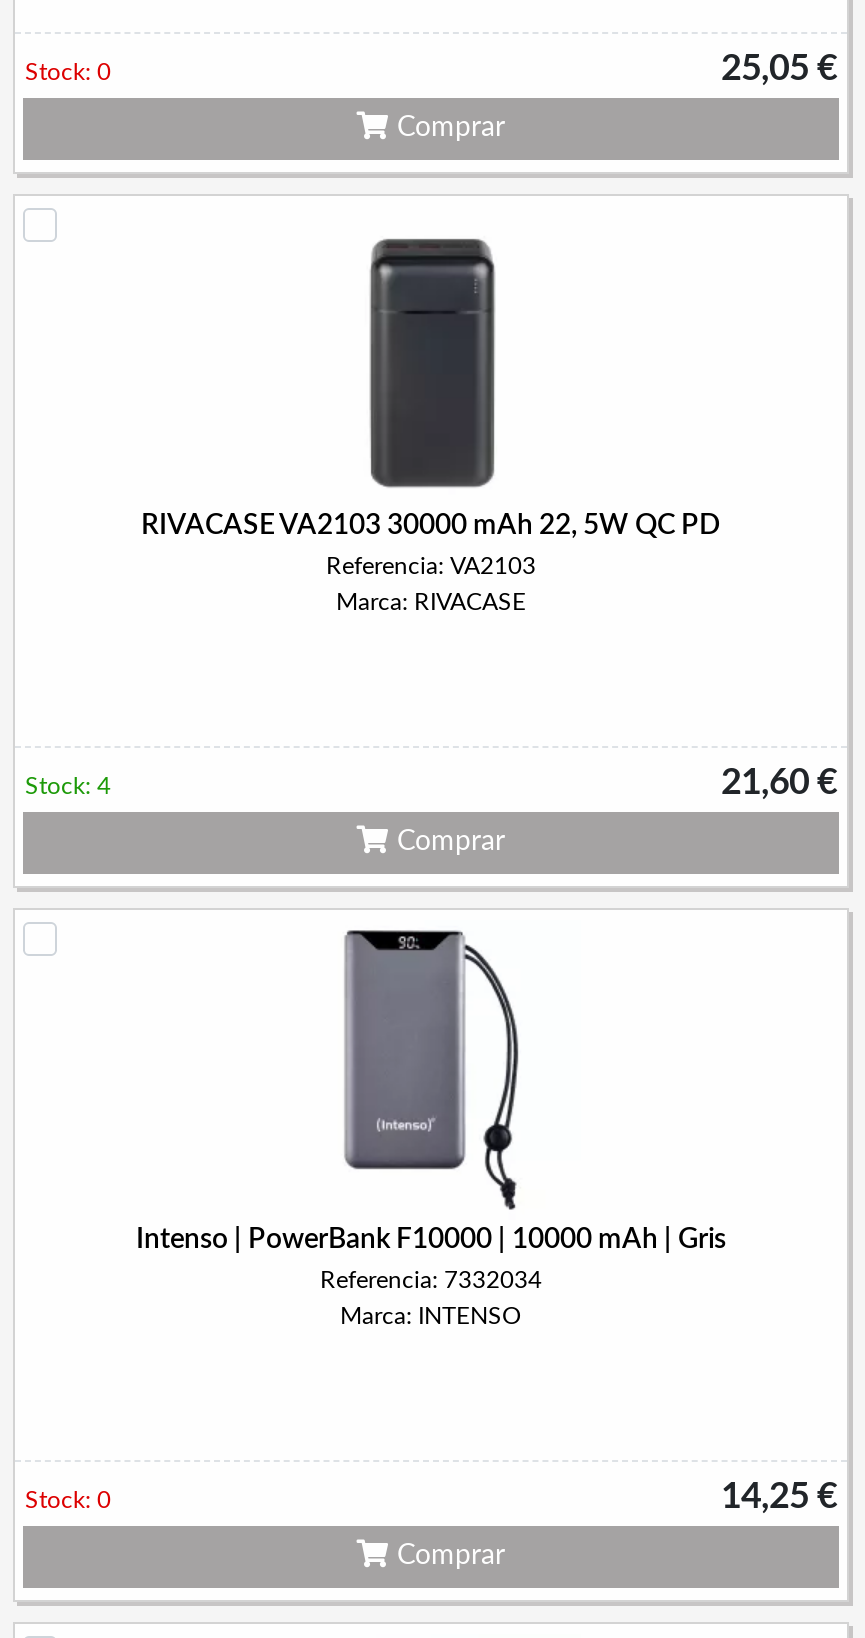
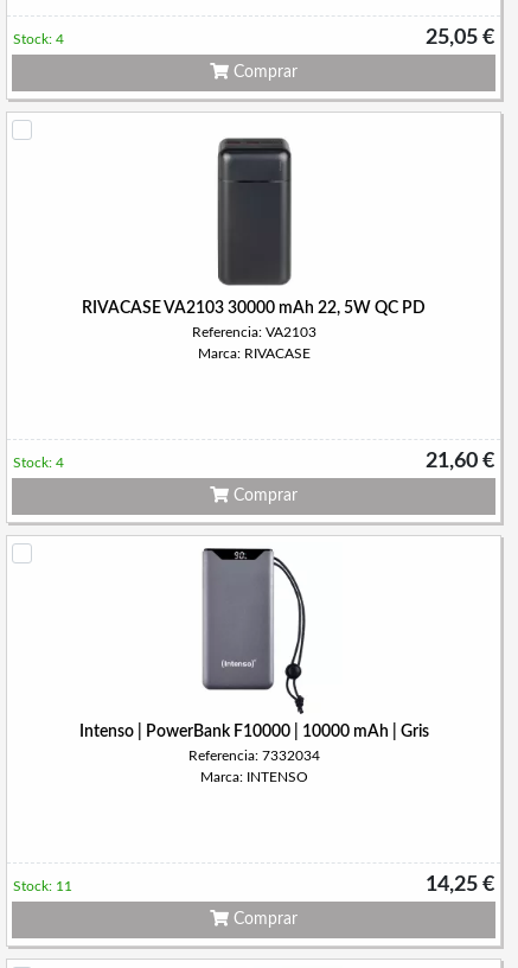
- Stock: 0
+ Stock: 4

- Stock: 0
+ Stock: 11
